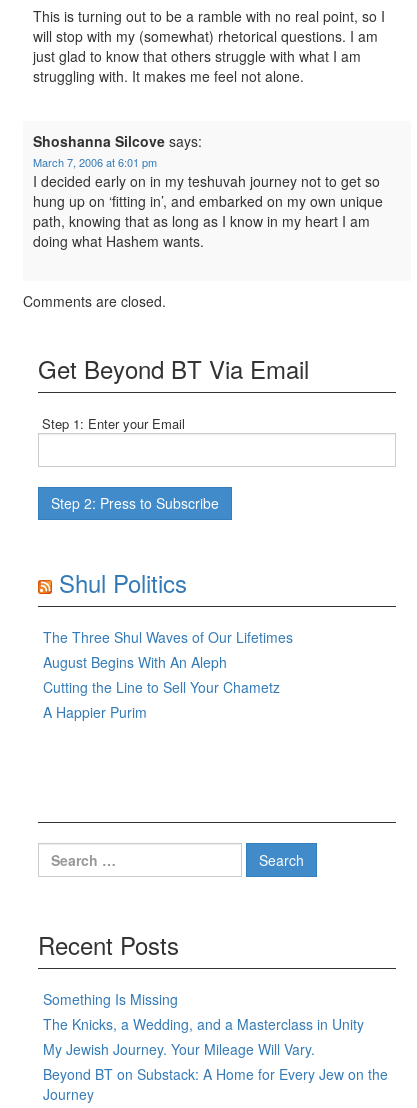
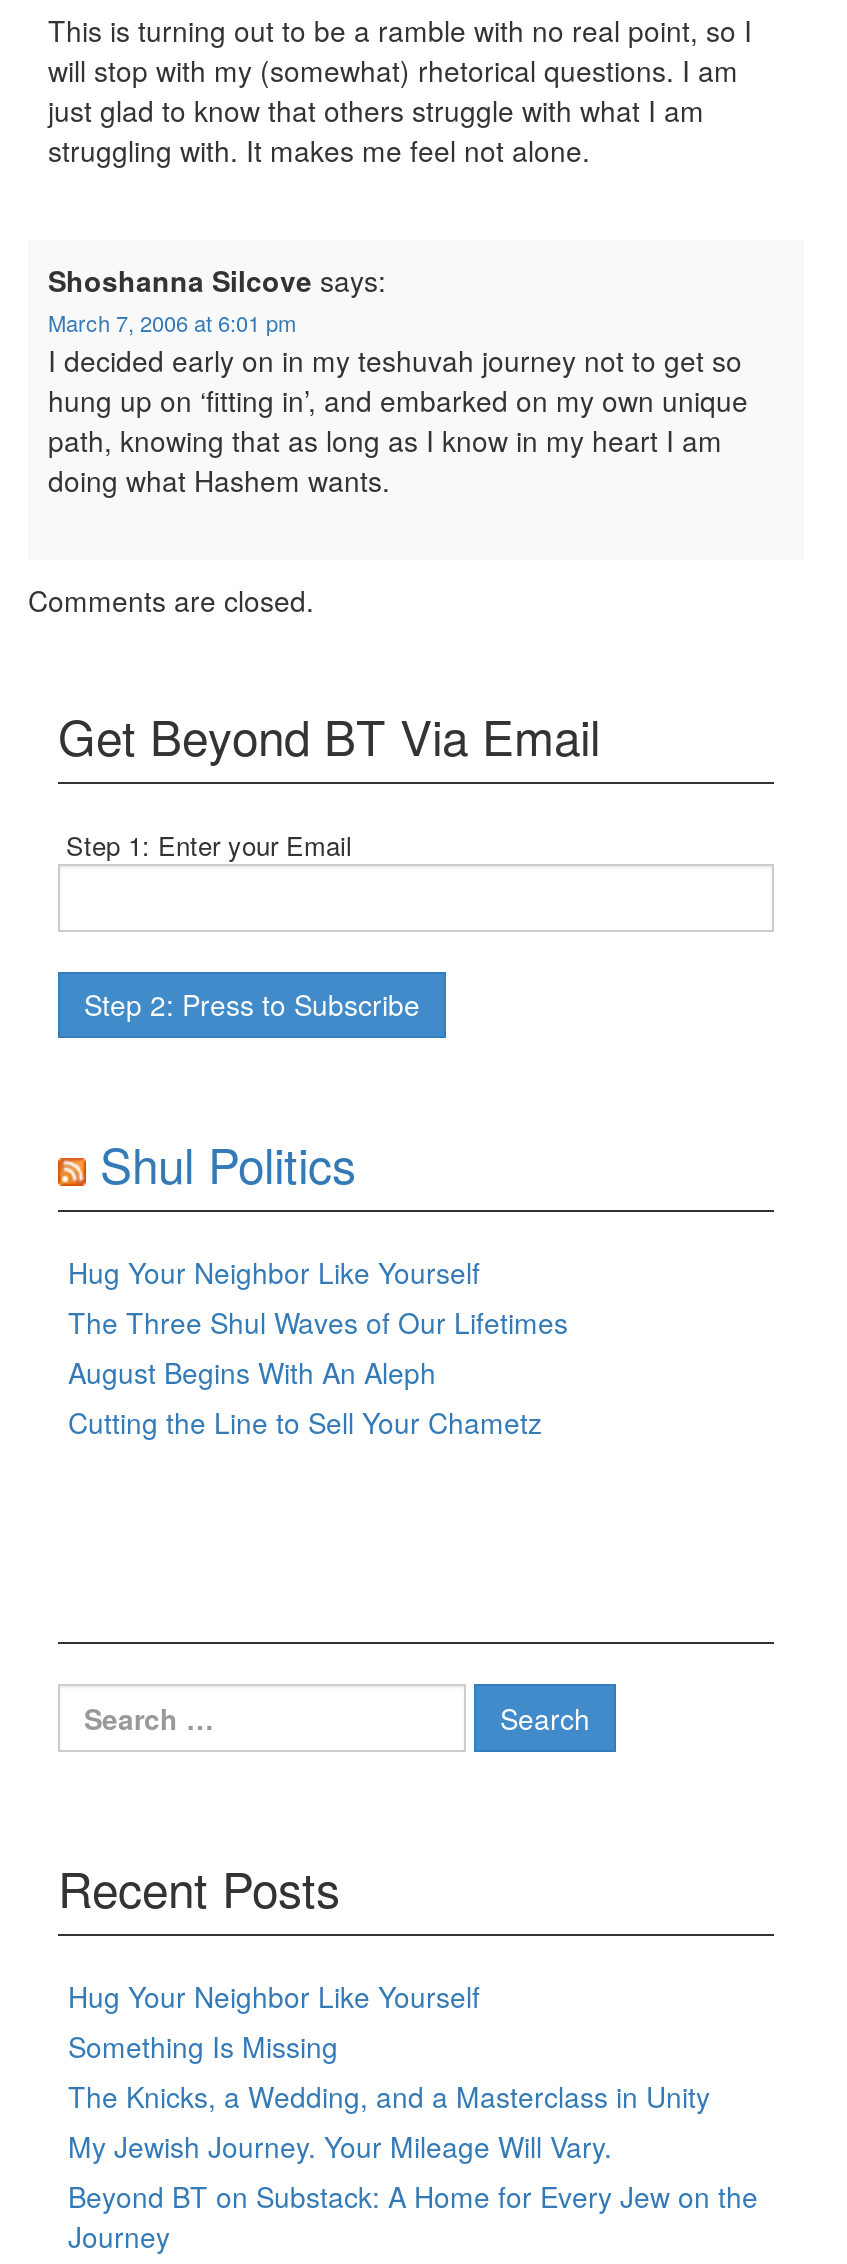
+ Hug Your Neighbor Like Yourself

- A Happier Purim

+ Hug Your Neighbor Like Yourself
